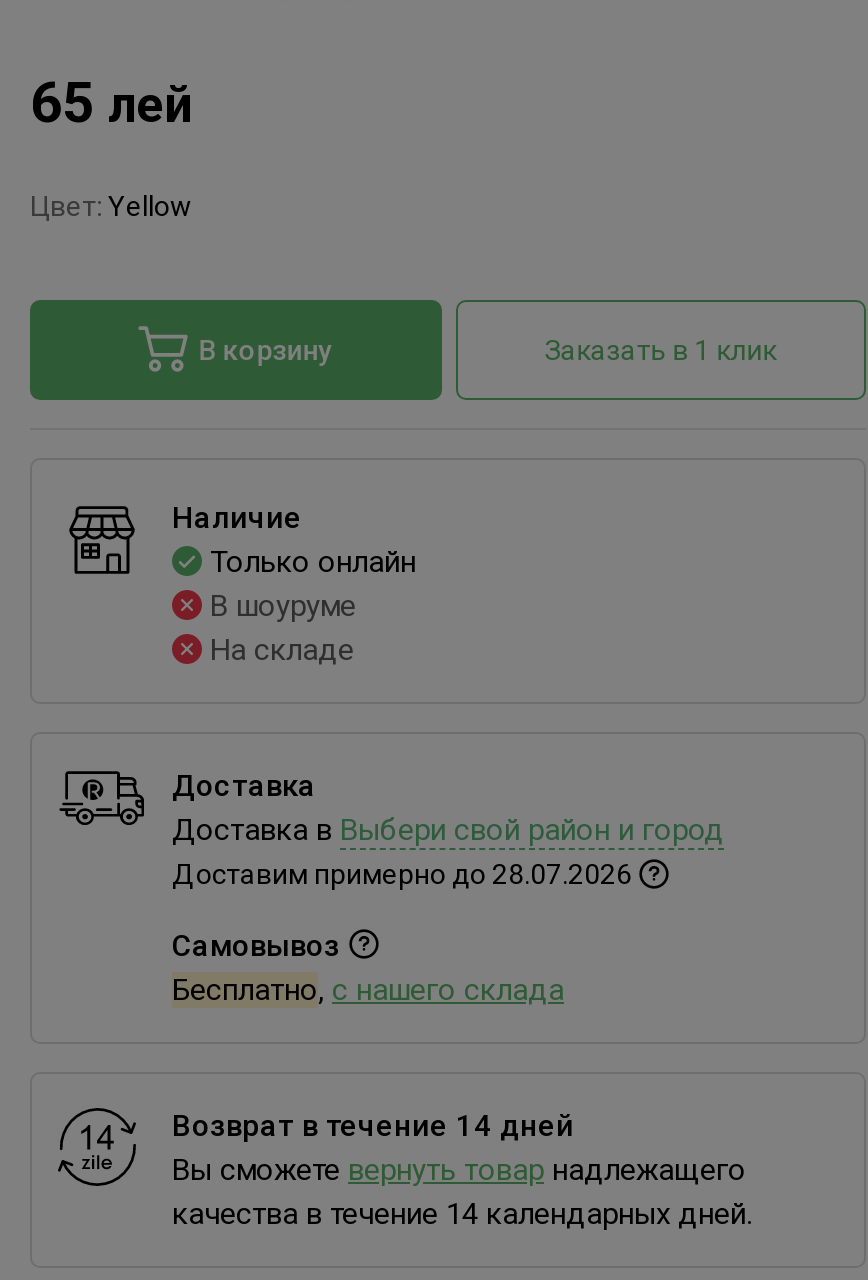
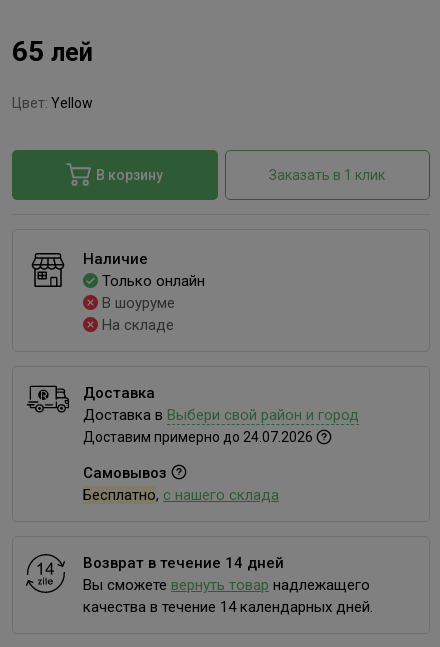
- Доставим примерно до 28.07.2026
+ Доставим примерно до 24.07.2026
